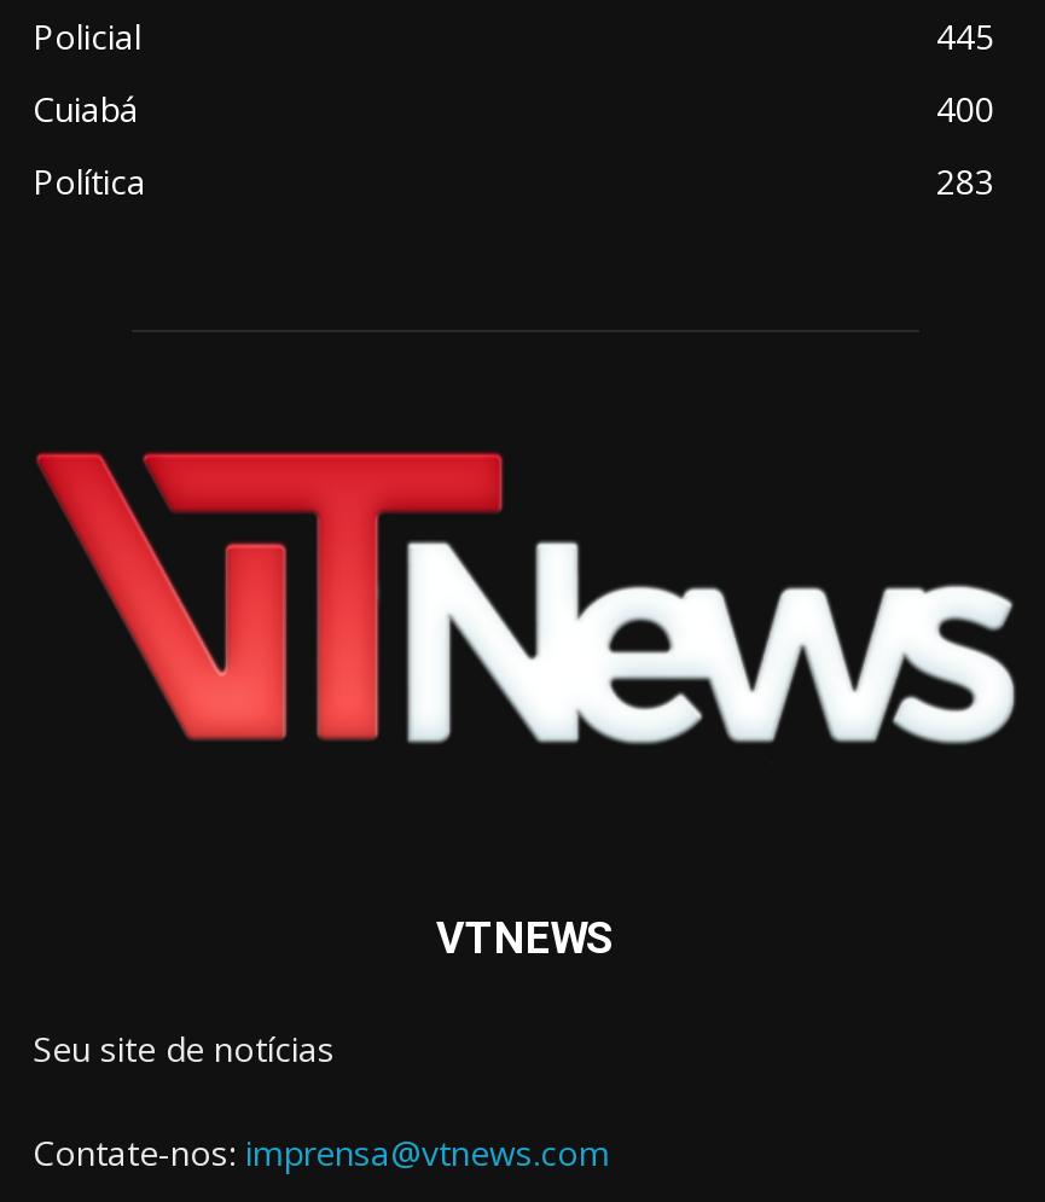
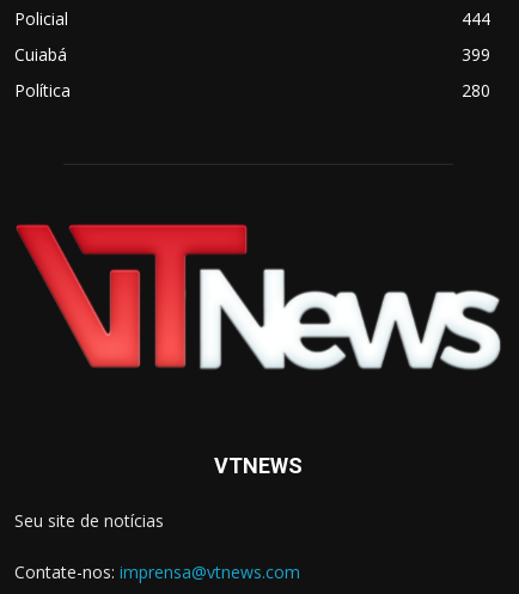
- 445
+ 444

- 400
+ 399

- 283
+ 280
